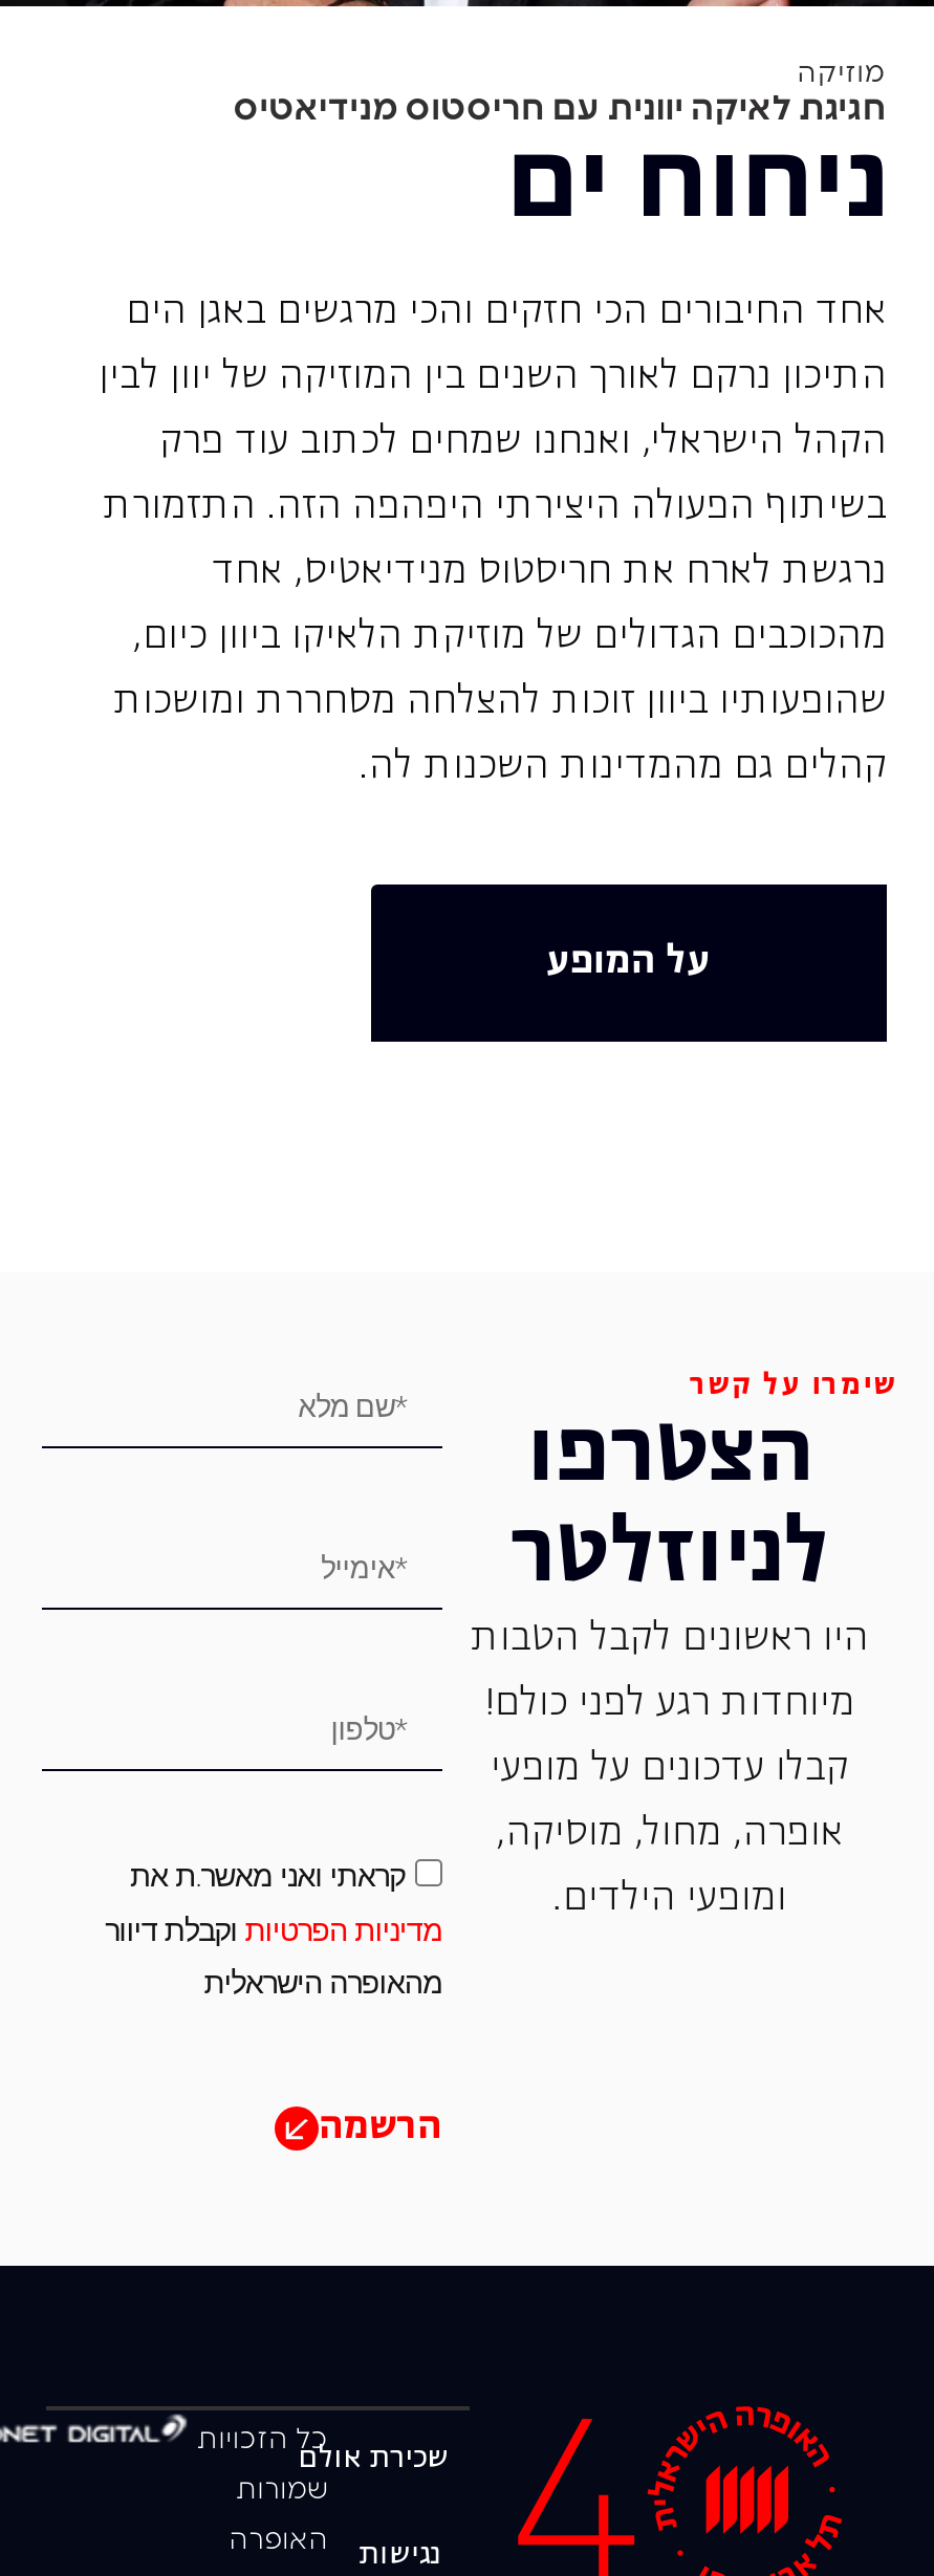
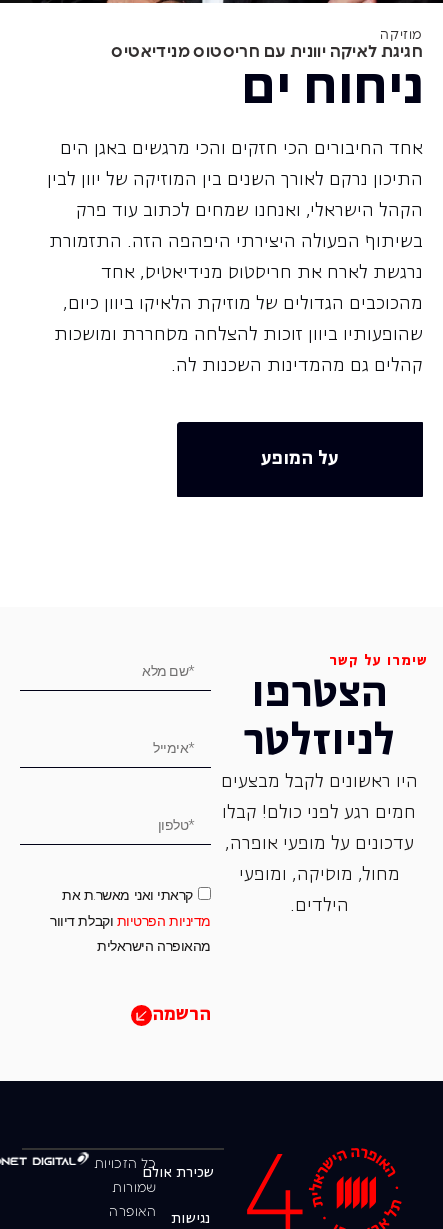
- היו ראשונים לקבל הטבות
+ היו ראשונים לקבל מבצעים

- מיוחדות רגע לפני כולם!
+ חמים רגע לפני כולם! קבלו

- קבלו עדכונים על מופעי
+ עדכונים על מופעי אופרה,

- אופרה, מחול, מוסיקה,
+ מחול, מוסיקה, ומופעי

- ומופעי הילדים.
+ הילדים.
